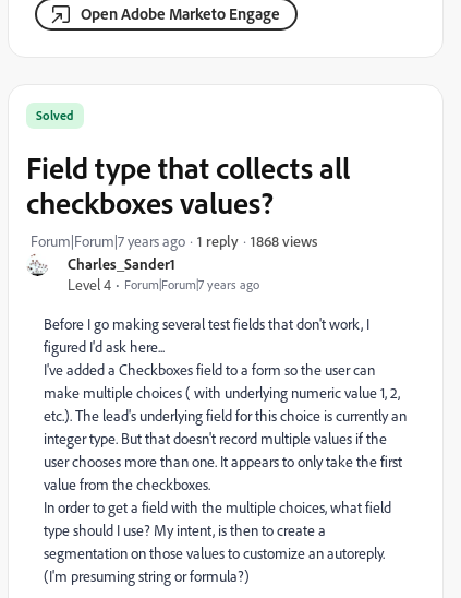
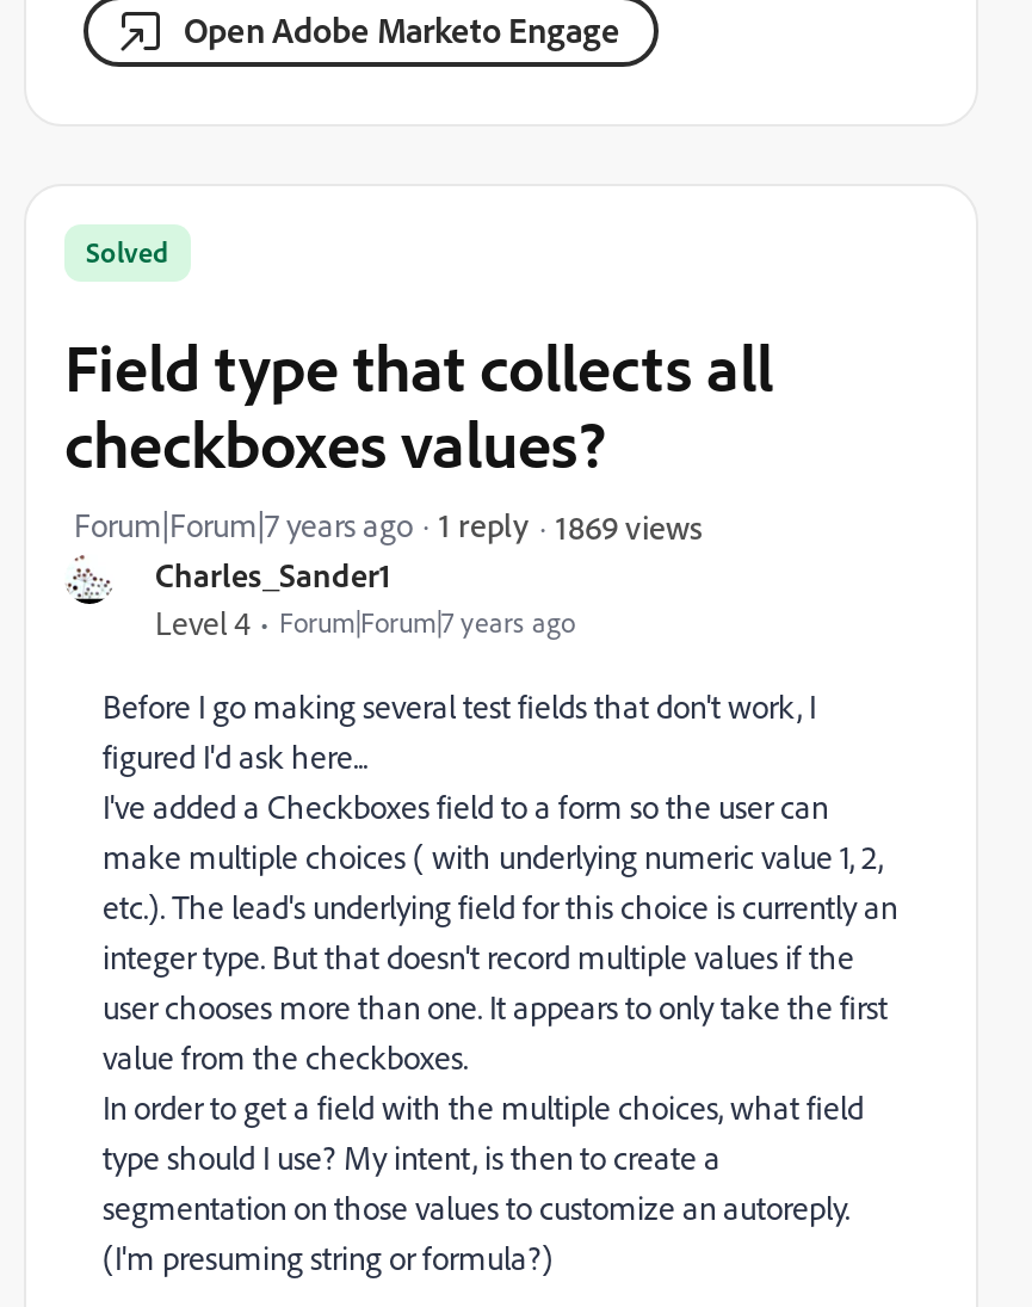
- 1868 views
+ 1869 views
